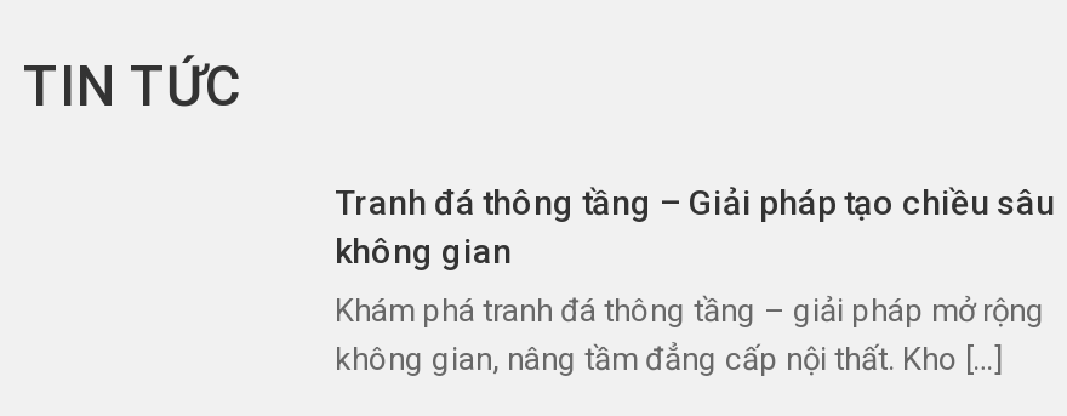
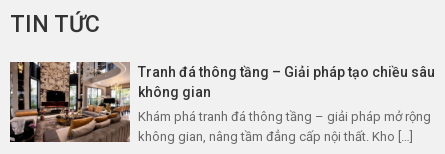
+ [image]
